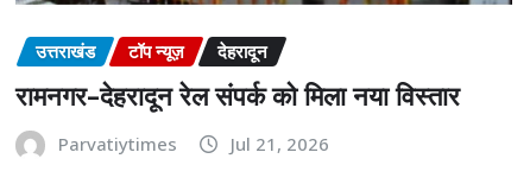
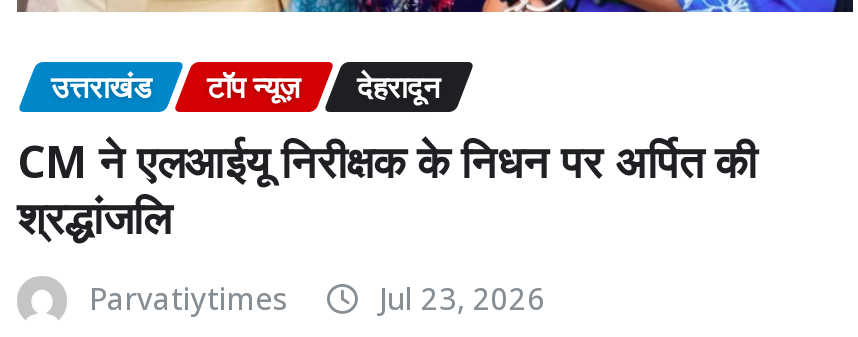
- रामनगर–देहरादून रेल संपर्क को मिला नया विस्तार
+ CM ने एलआईयू निरीक्षक के निधन पर अर्पित की
+ श्रद्धांजलि

- Jul 21, 2026
+ Jul 23, 2026
